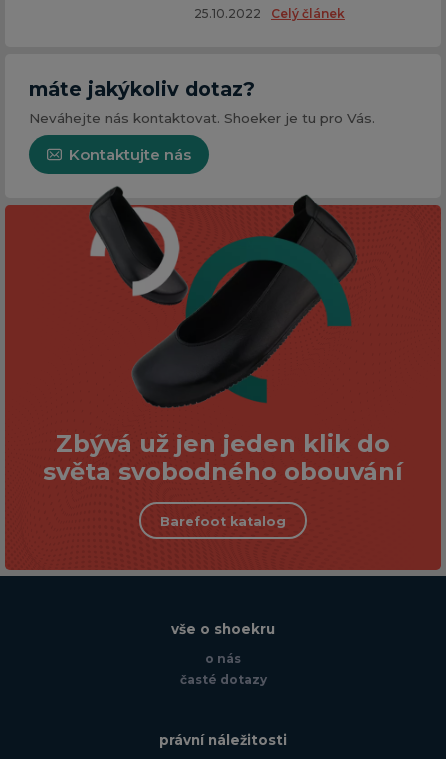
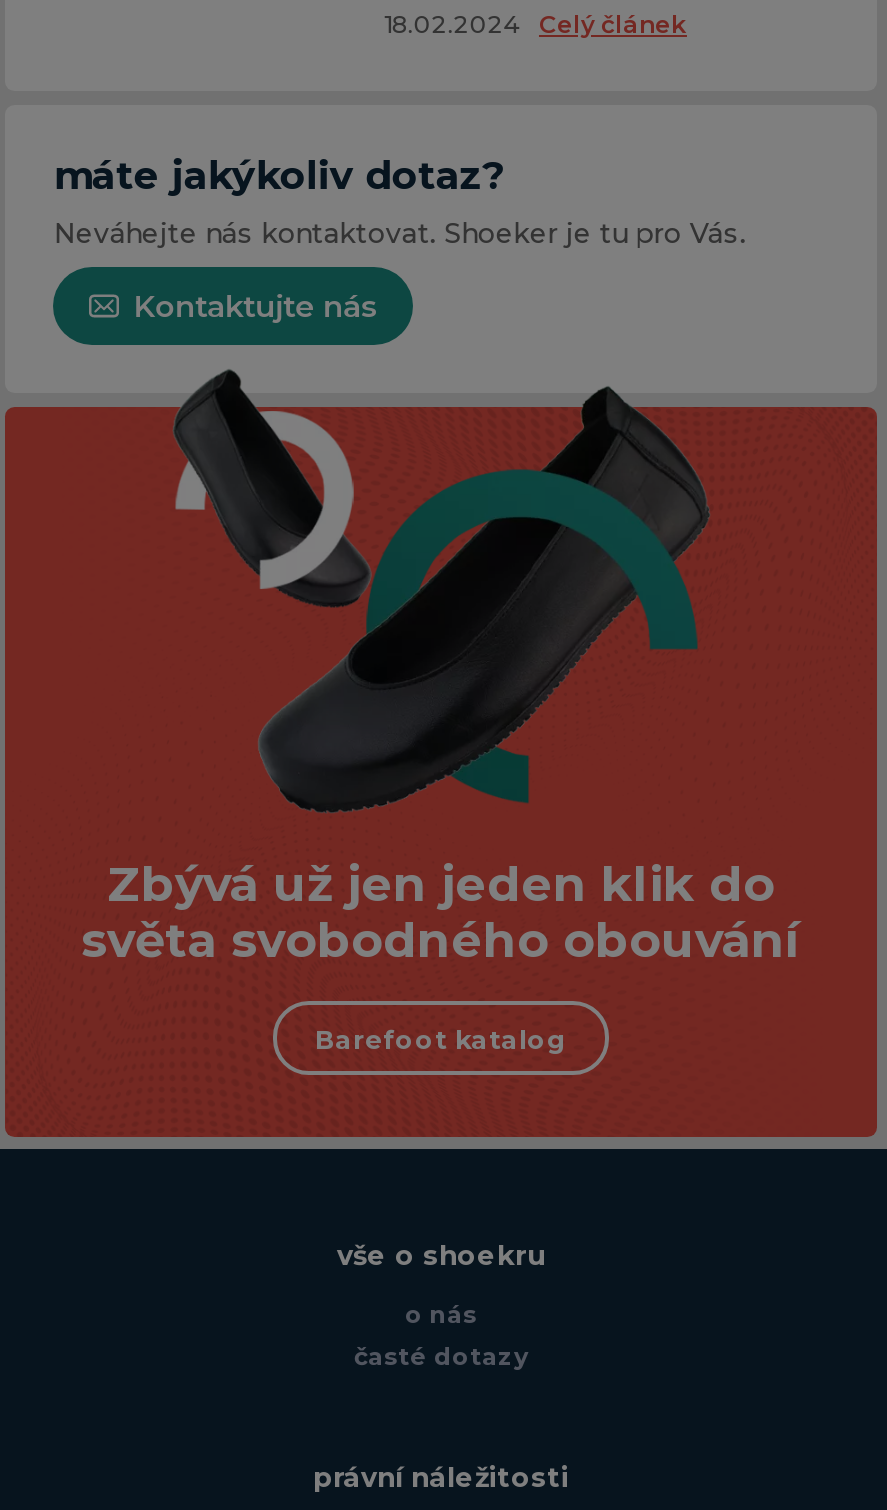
- 25.10.2022 Celý článek
+ 18.02.2024 Celý článek
